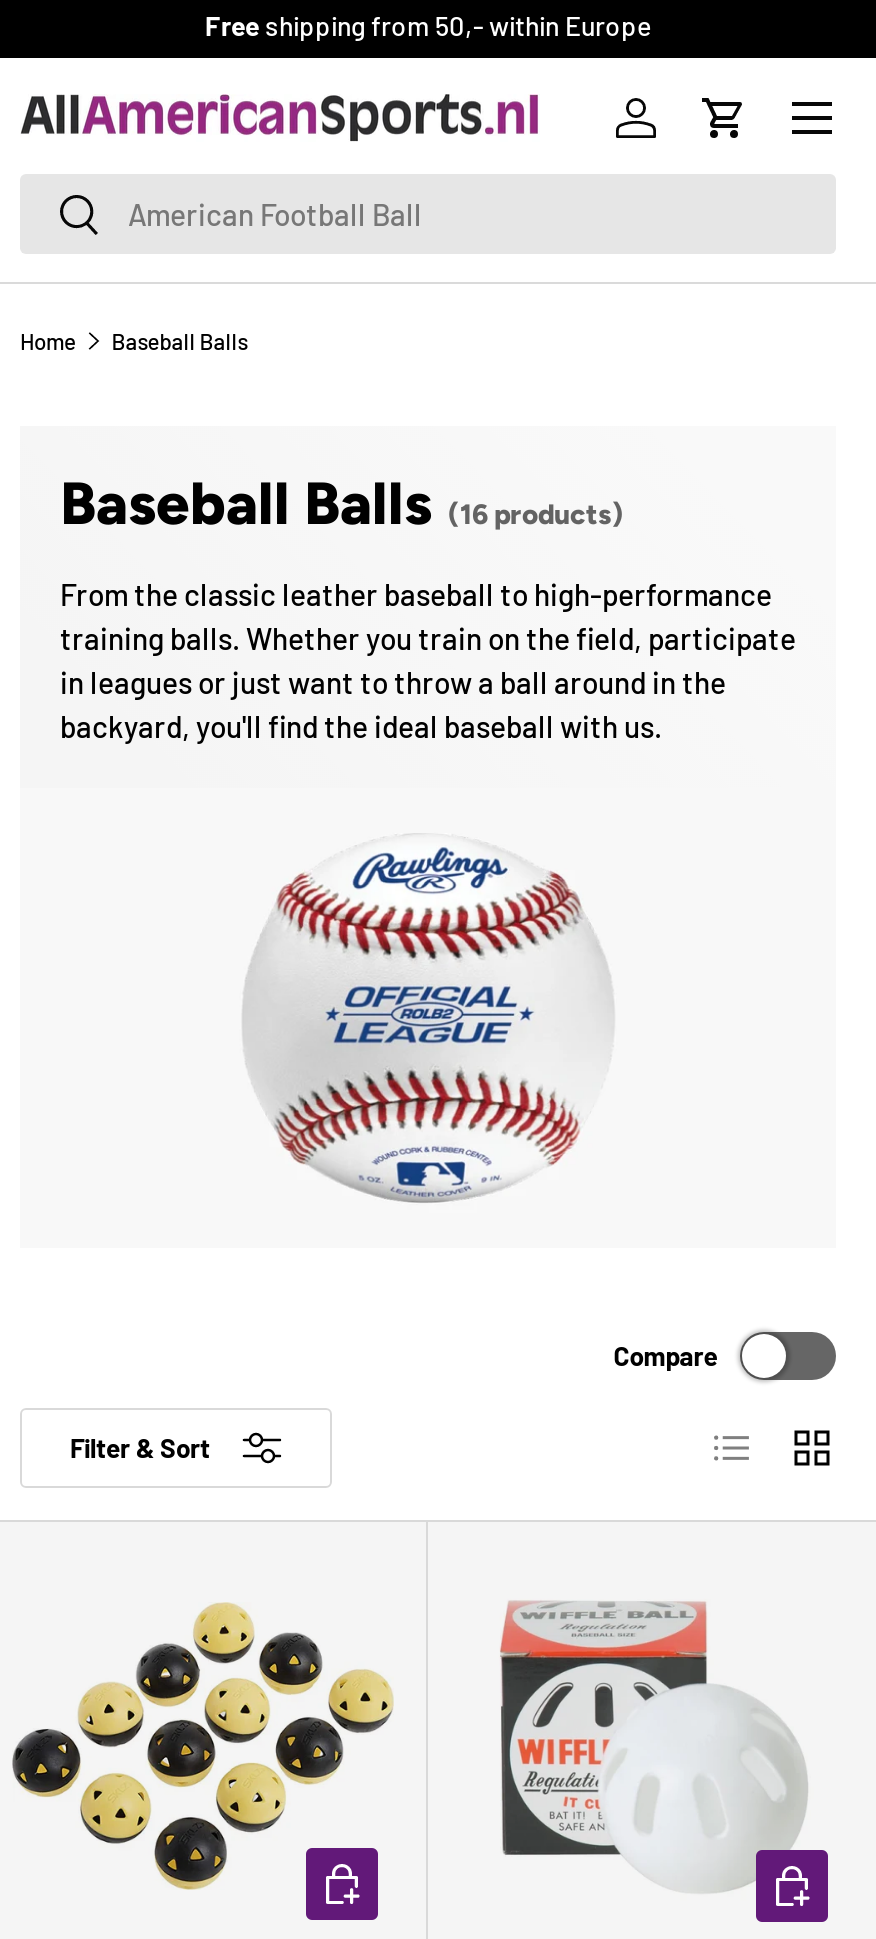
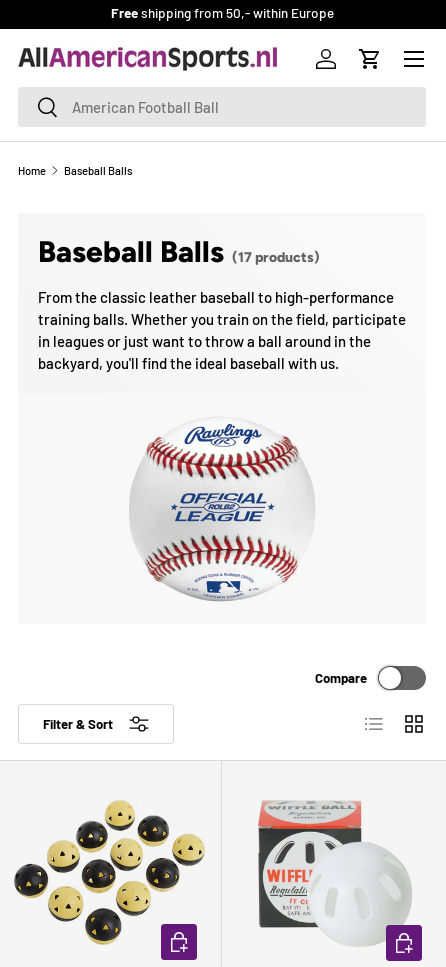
- Baseball Balls (16 products)
+ Baseball Balls (17 products)
